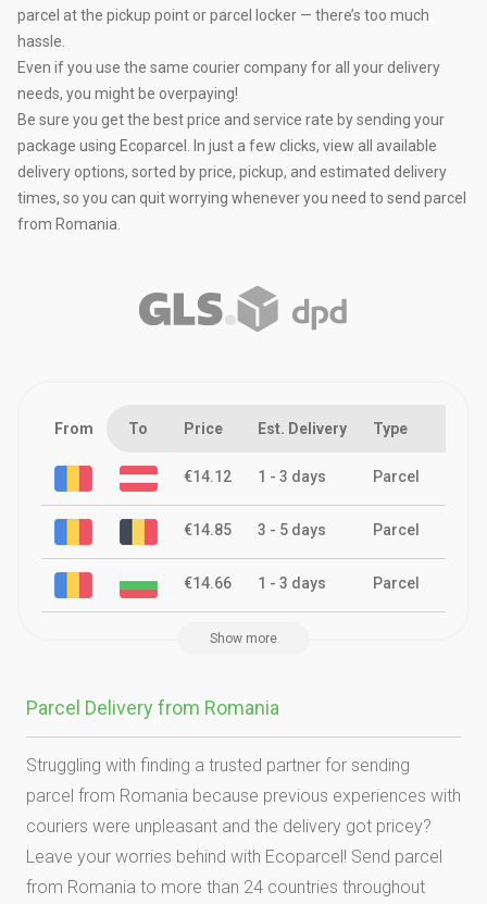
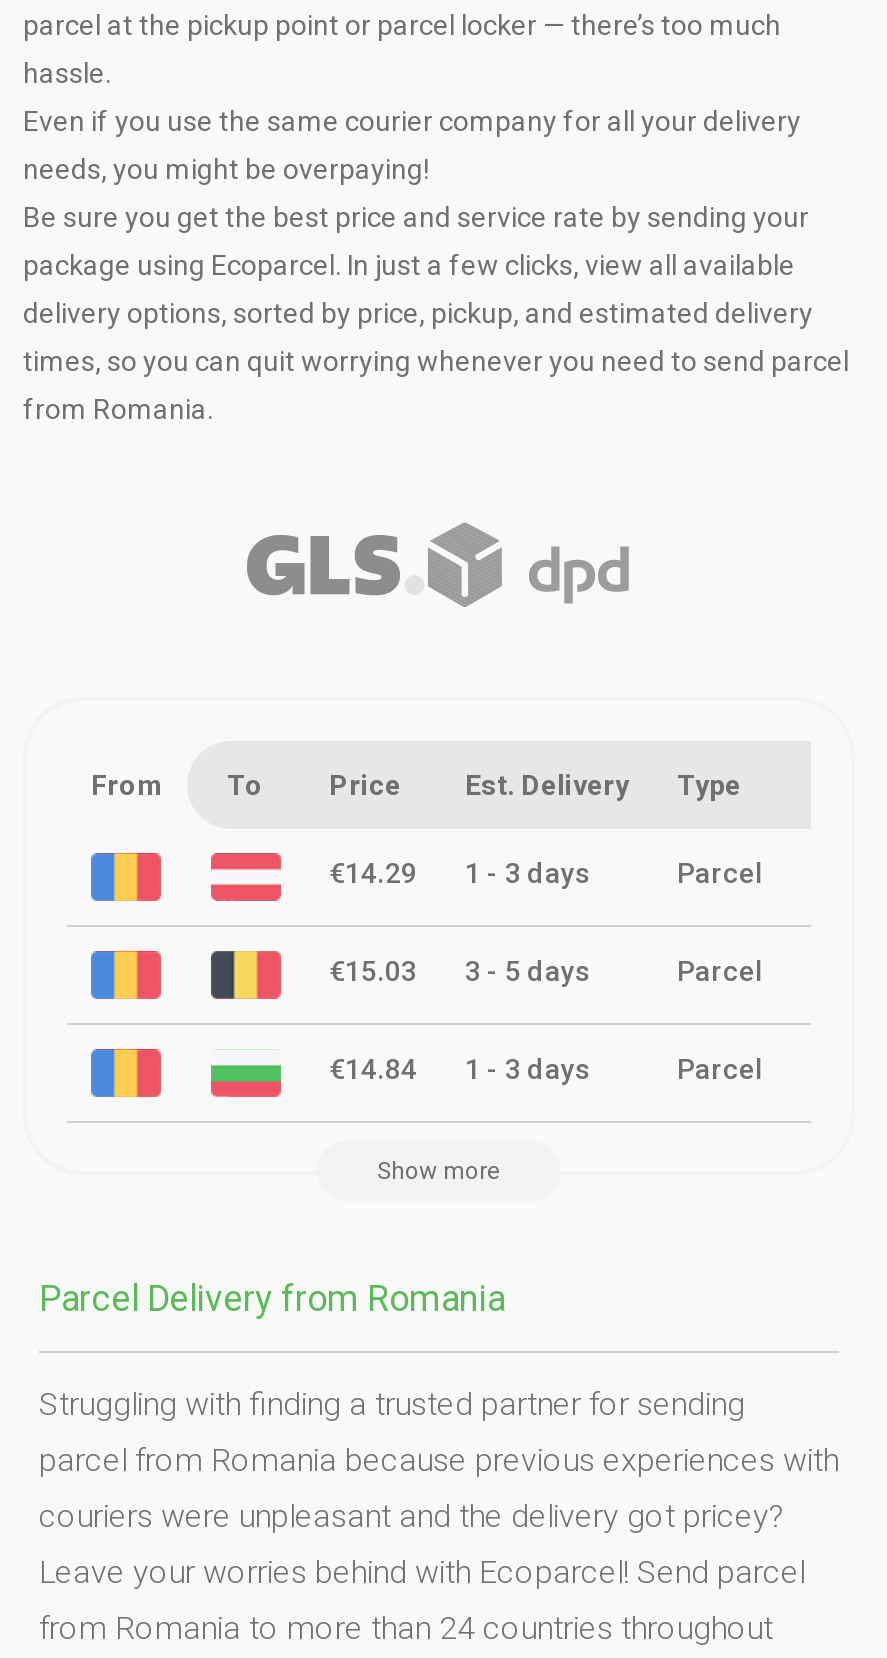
- €14.12 1 - 3 days
+ €14.29 1 - 3 days

- €14.85 3 - 5 days
+ €15.03 3 - 5 days

- €14.66 1 - 3 days
+ €14.84 1 - 3 days
